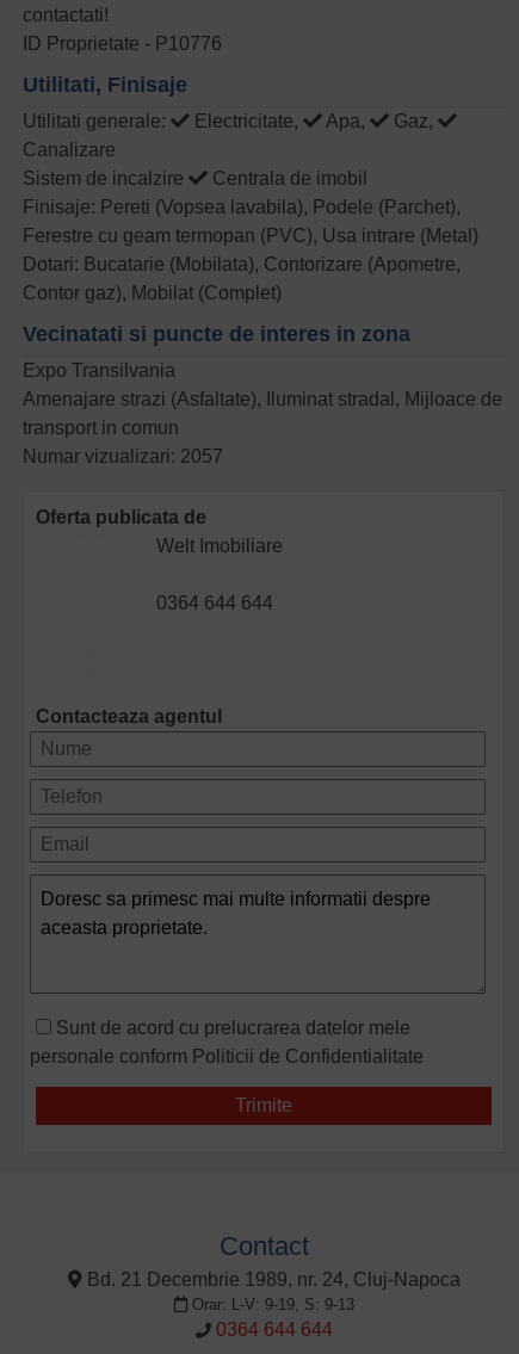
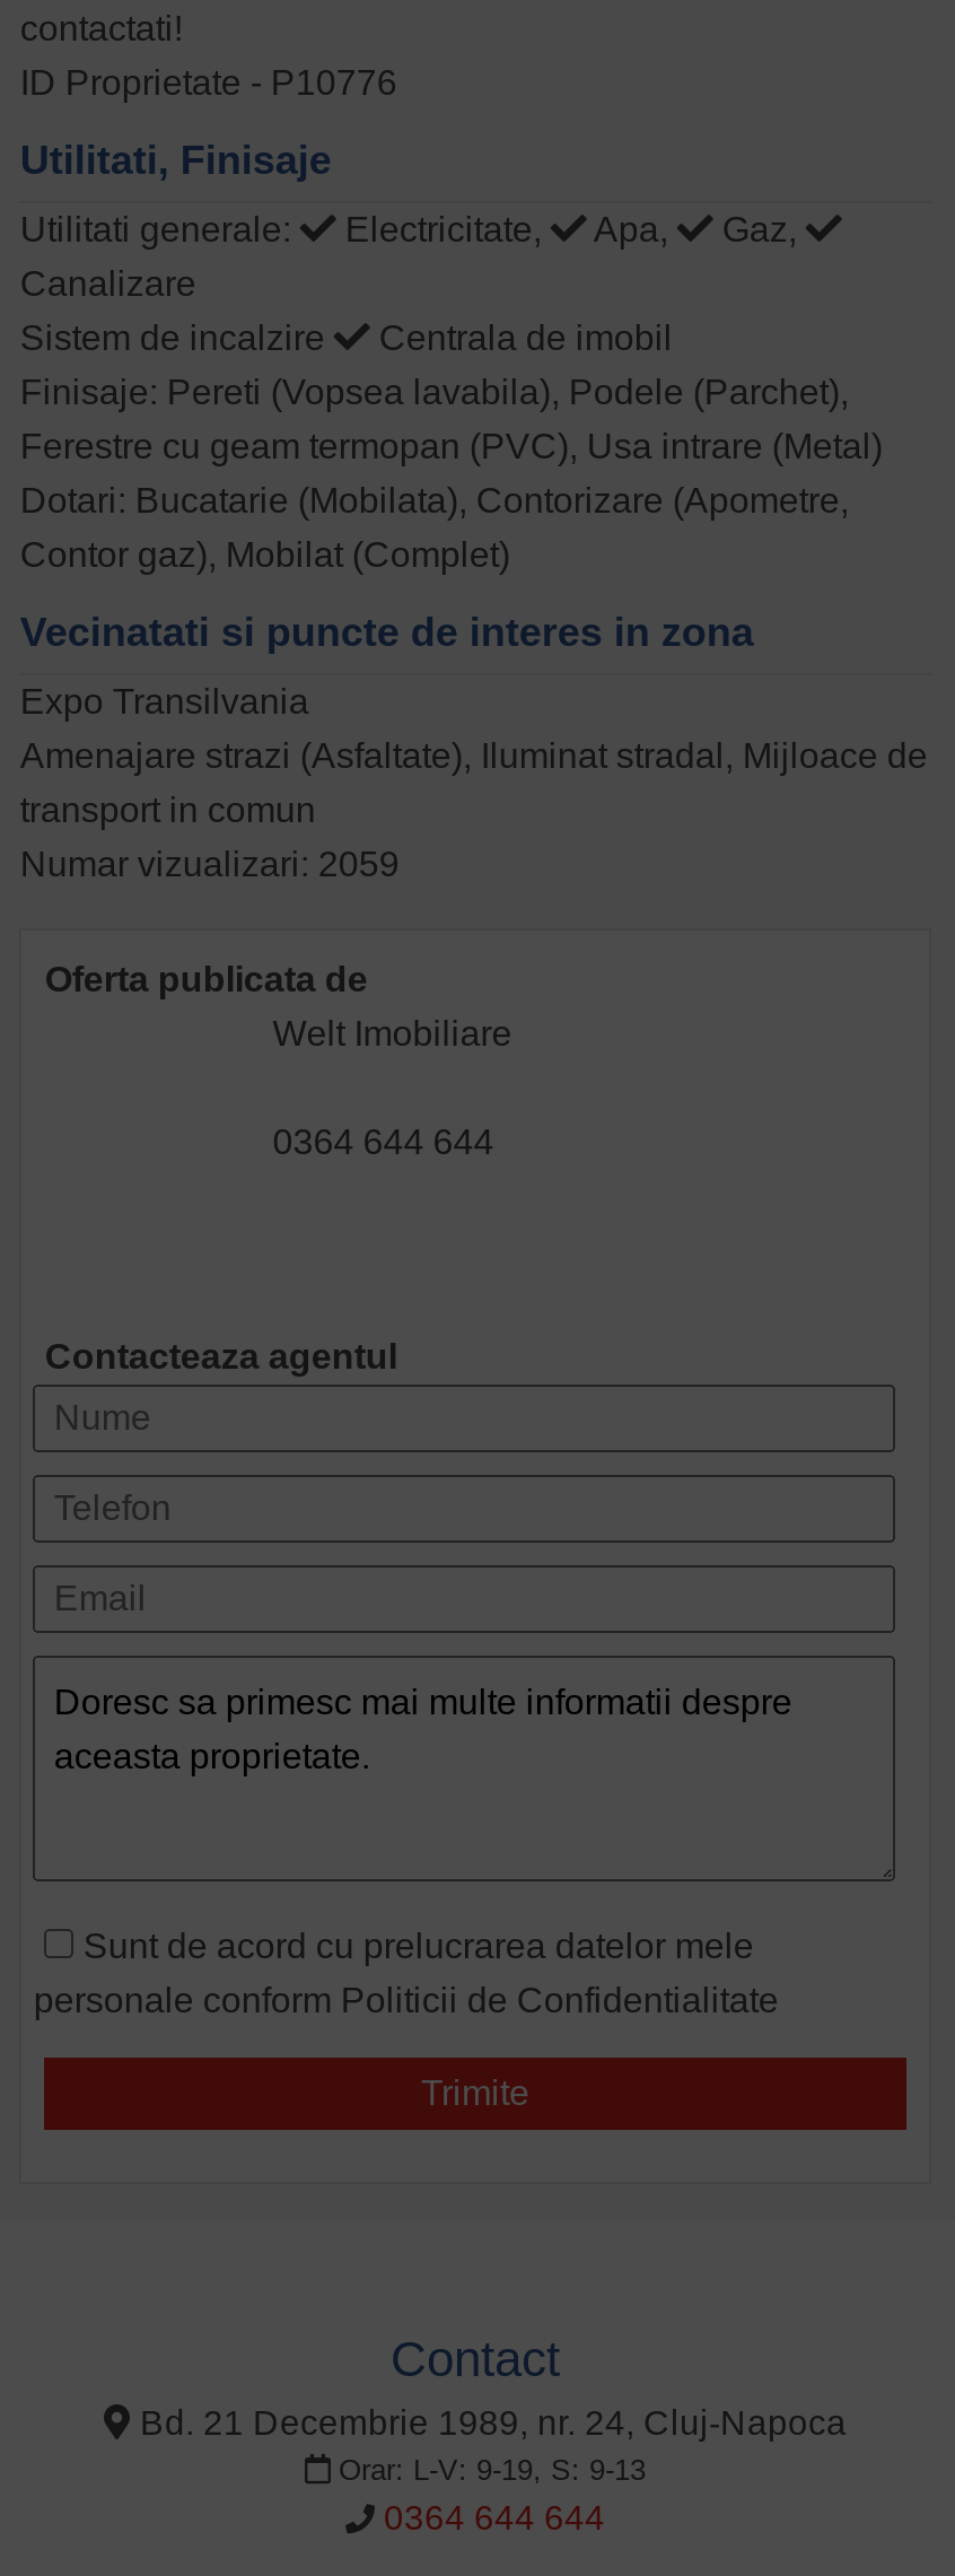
- Numar vizualizari: 2057
+ Numar vizualizari: 2059
